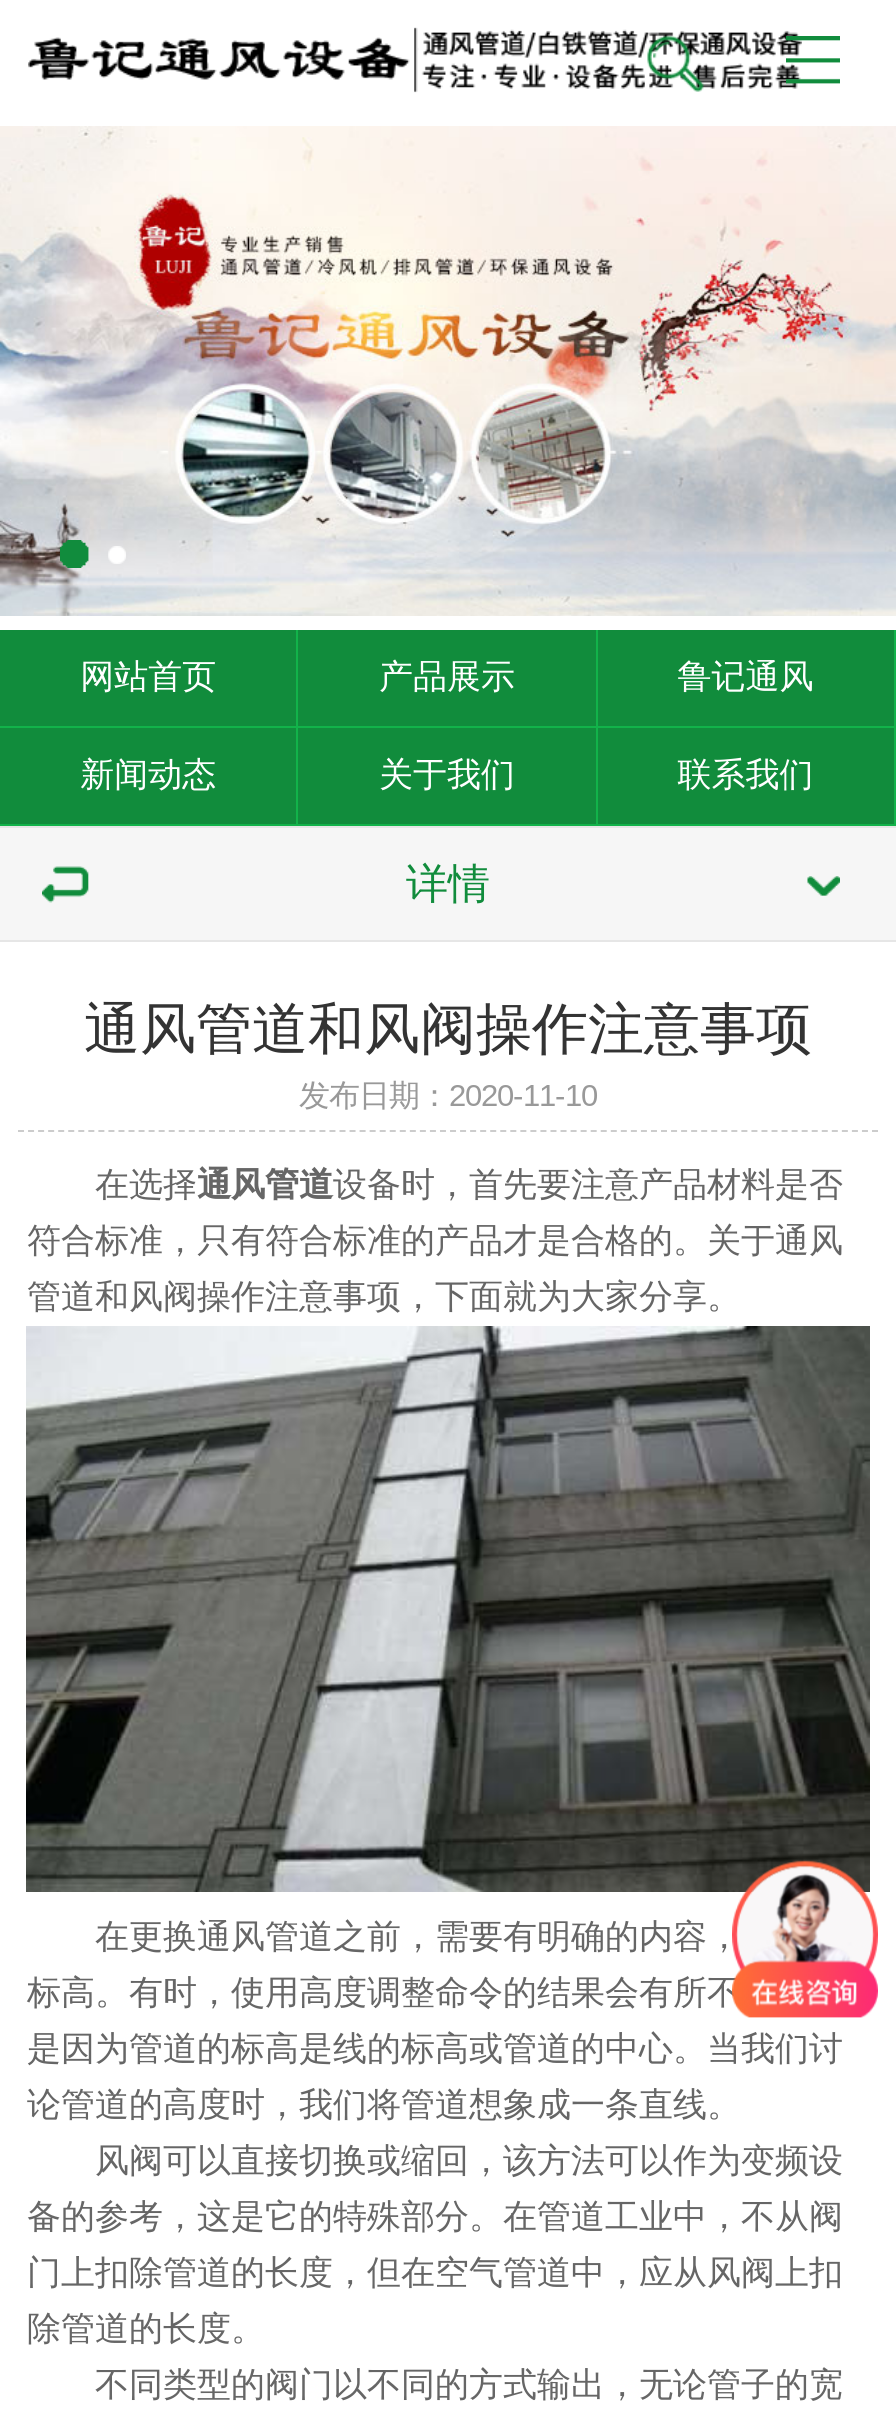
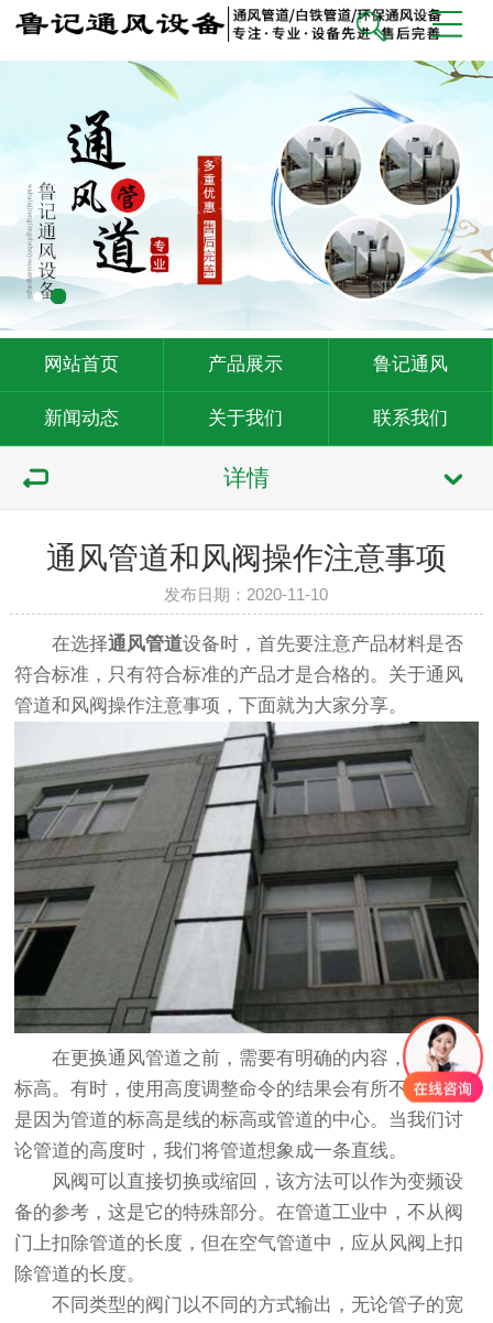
- [image]
+ [image]
